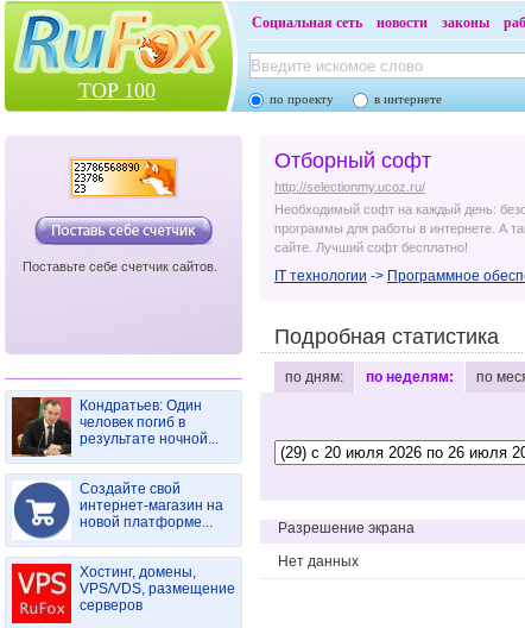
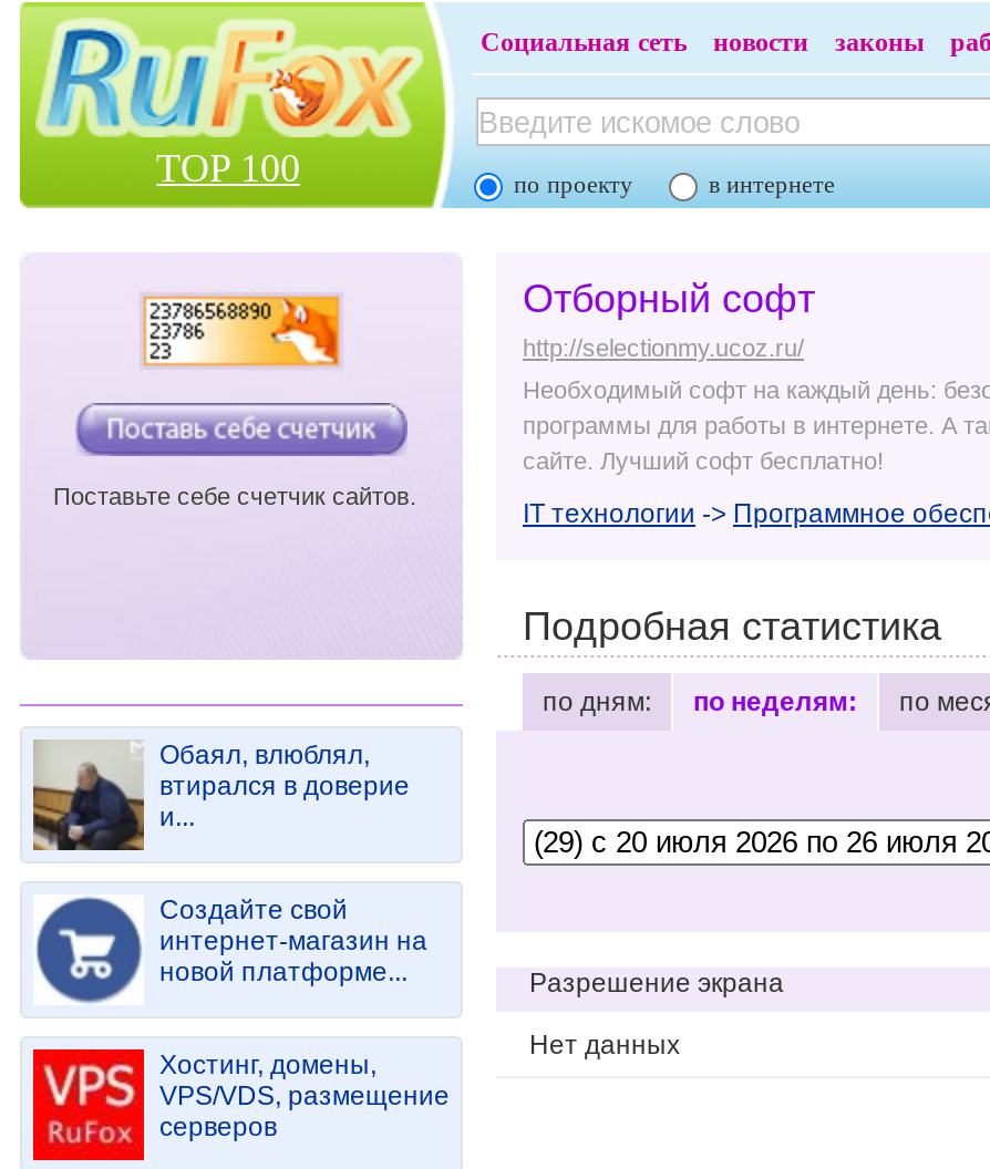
- [image]
- Кондратьев: Один
- человек погиб в
- результате ночной...
+ [image]
+ Обаял, влюблял,
+ втирался в доверие
+ и...
